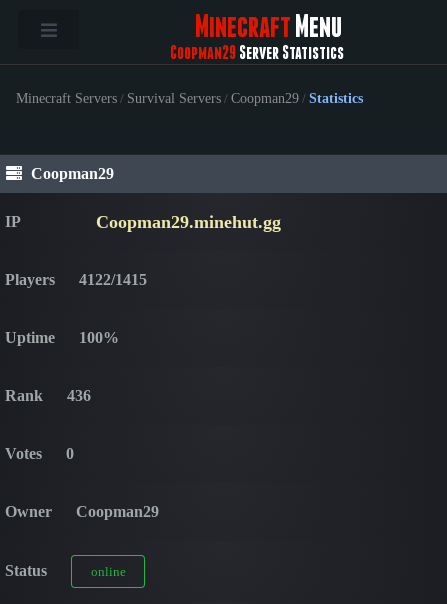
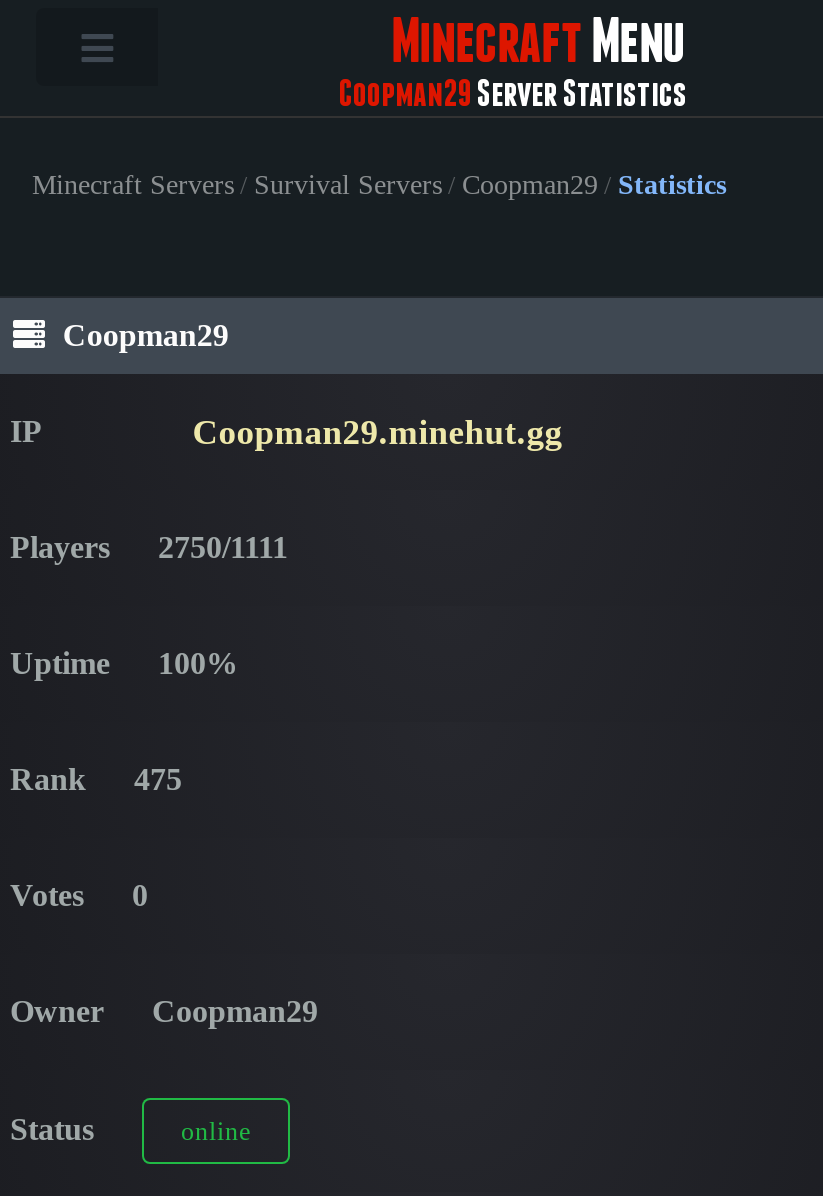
- Players 4122/1415
+ Players 2750/1111

- Rank 436
+ Rank 475
